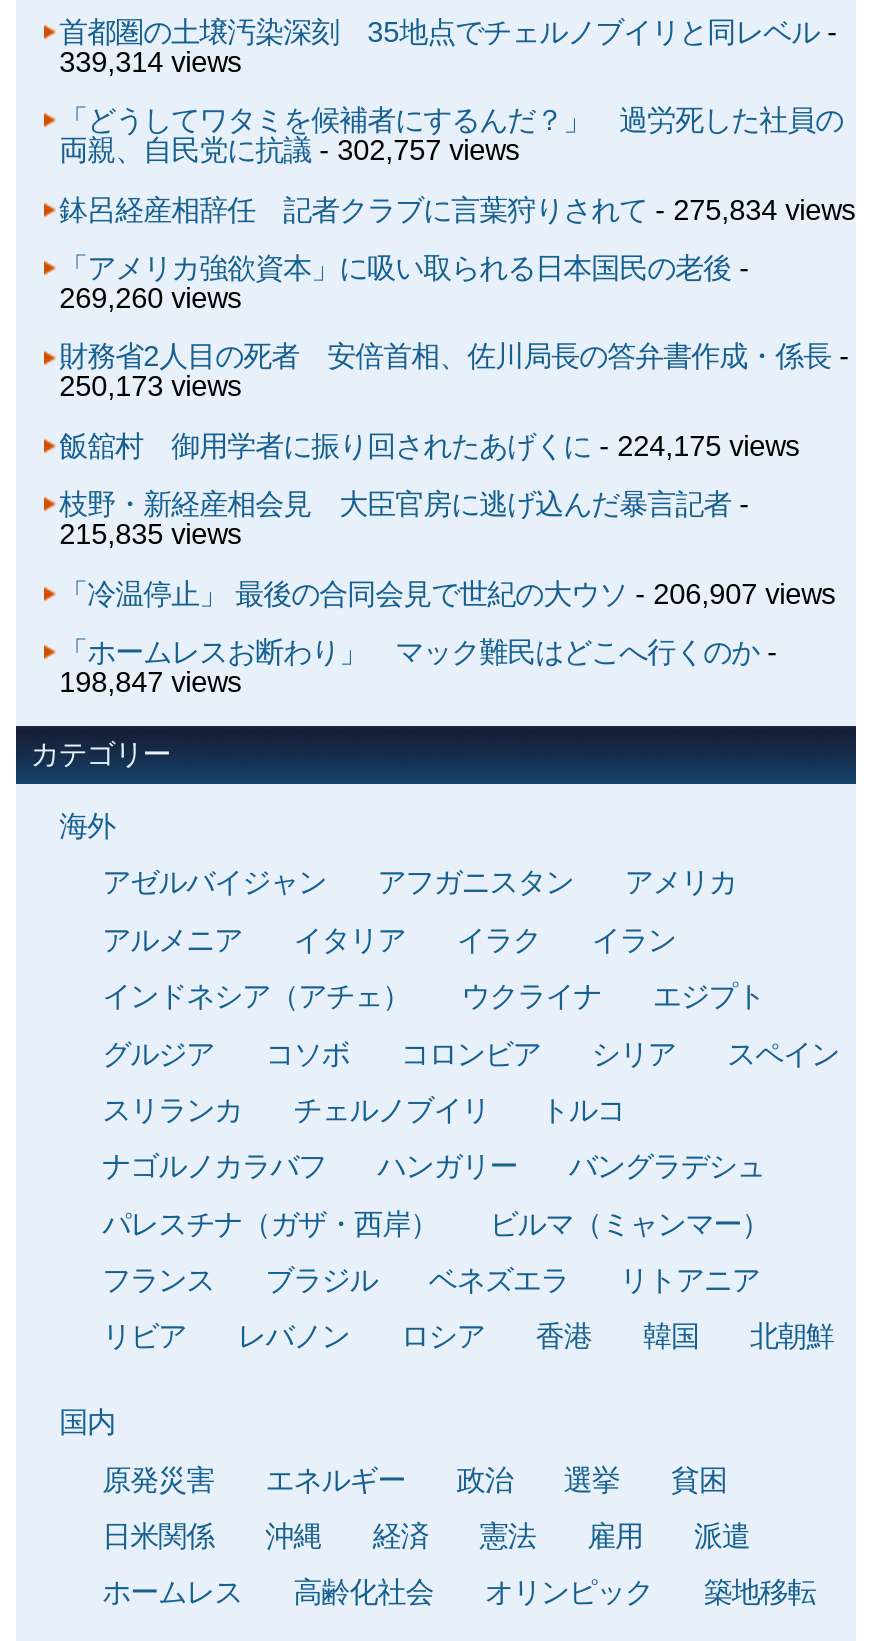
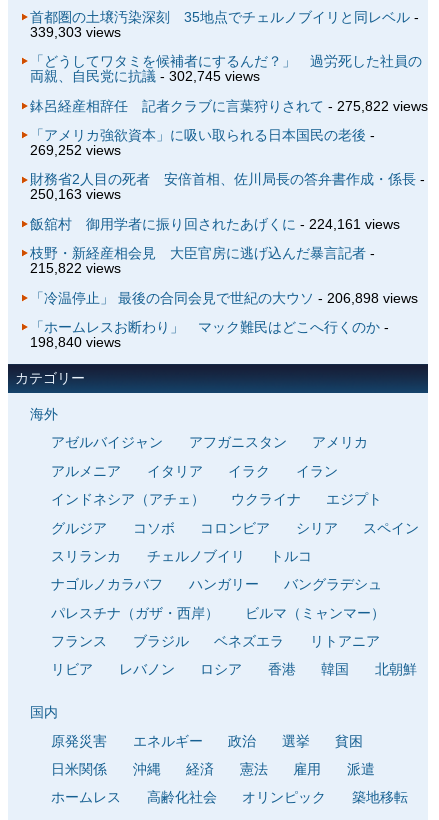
- 339,314 views
+ 339,303 views

- 両親、自民党に抗議- 302,757 views
+ 両親、自民党に抗議- 302,745 views

- 鉢呂経産相辞任 記者クラブに言葉狩りされて- 275,834 views
+ 鉢呂経産相辞任 記者クラブに言葉狩りされて- 275,822 views

- 269,260 views
+ 269,252 views

- 250,173 views
+ 250,163 views

- 飯舘村 御用学者に振り回されたあげくに- 224,175 views
+ 飯舘村 御用学者に振り回されたあげくに- 224,161 views

- 215,835 views
+ 215,822 views

- 「冷温停止」 最後の合同会見で世紀の大ウソ- 206,907 views
+ 「冷温停止」 最後の合同会見で世紀の大ウソ- 206,898 views

- 198,847 views
+ 198,840 views
